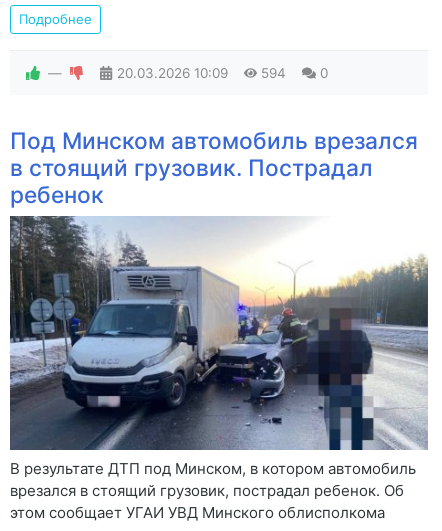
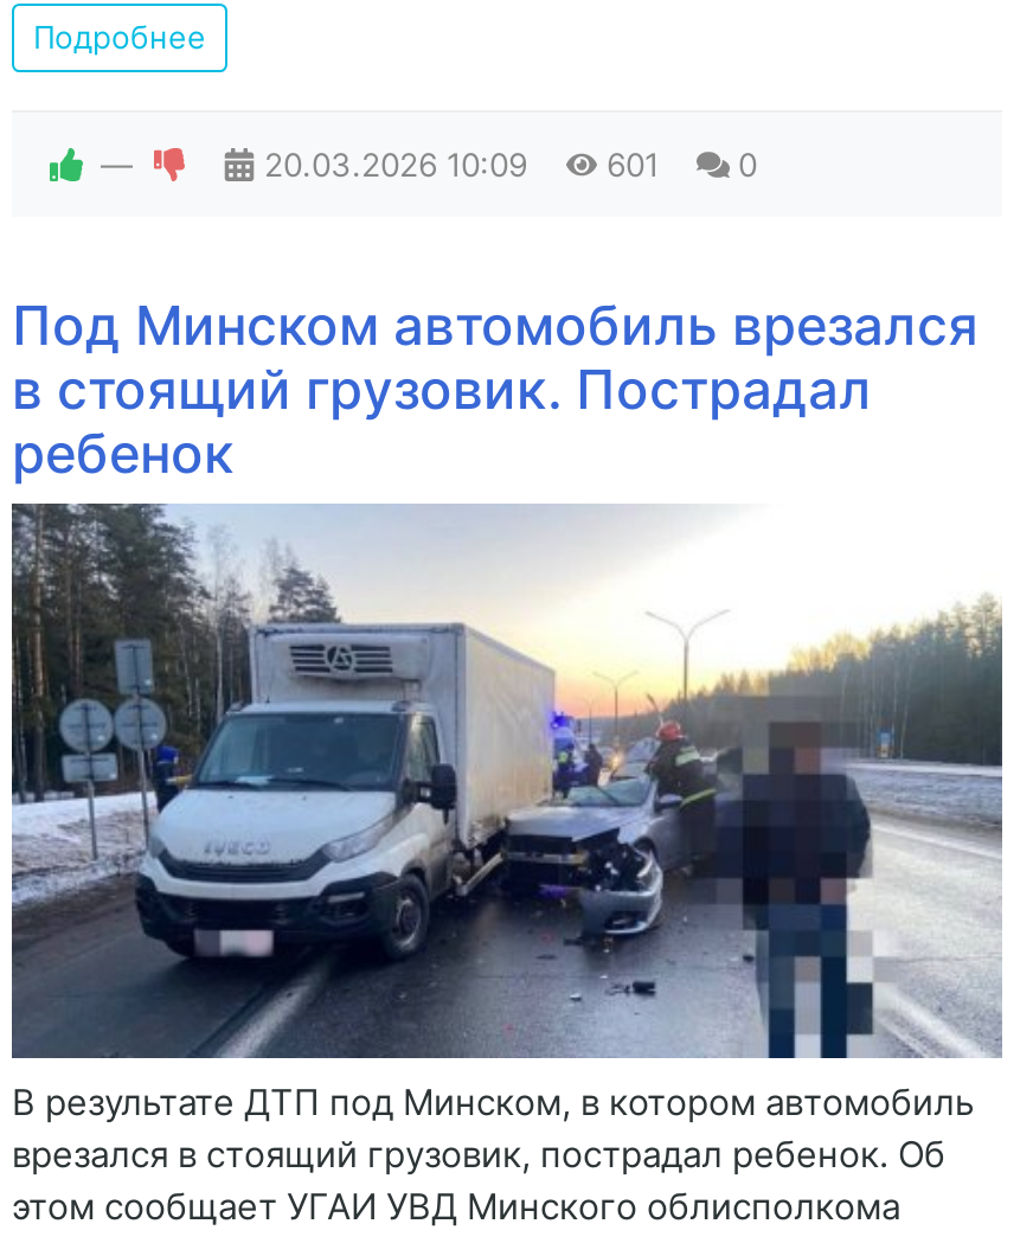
- 20.03.2026 10:09 594
+ 20.03.2026 10:09 601
